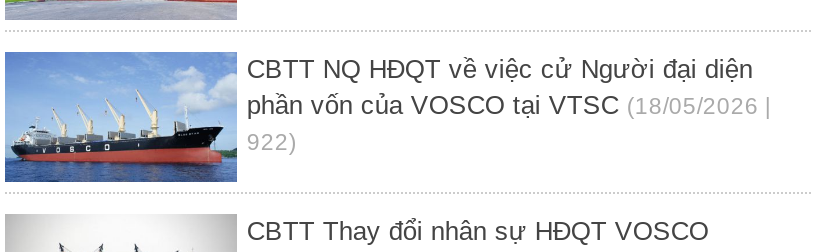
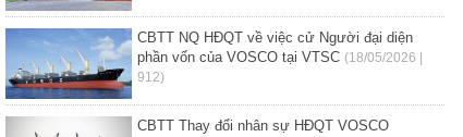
- 922)
+ 912)
